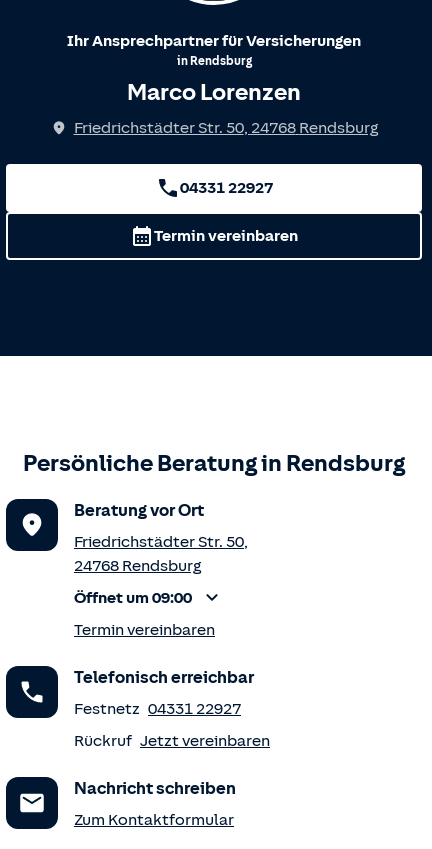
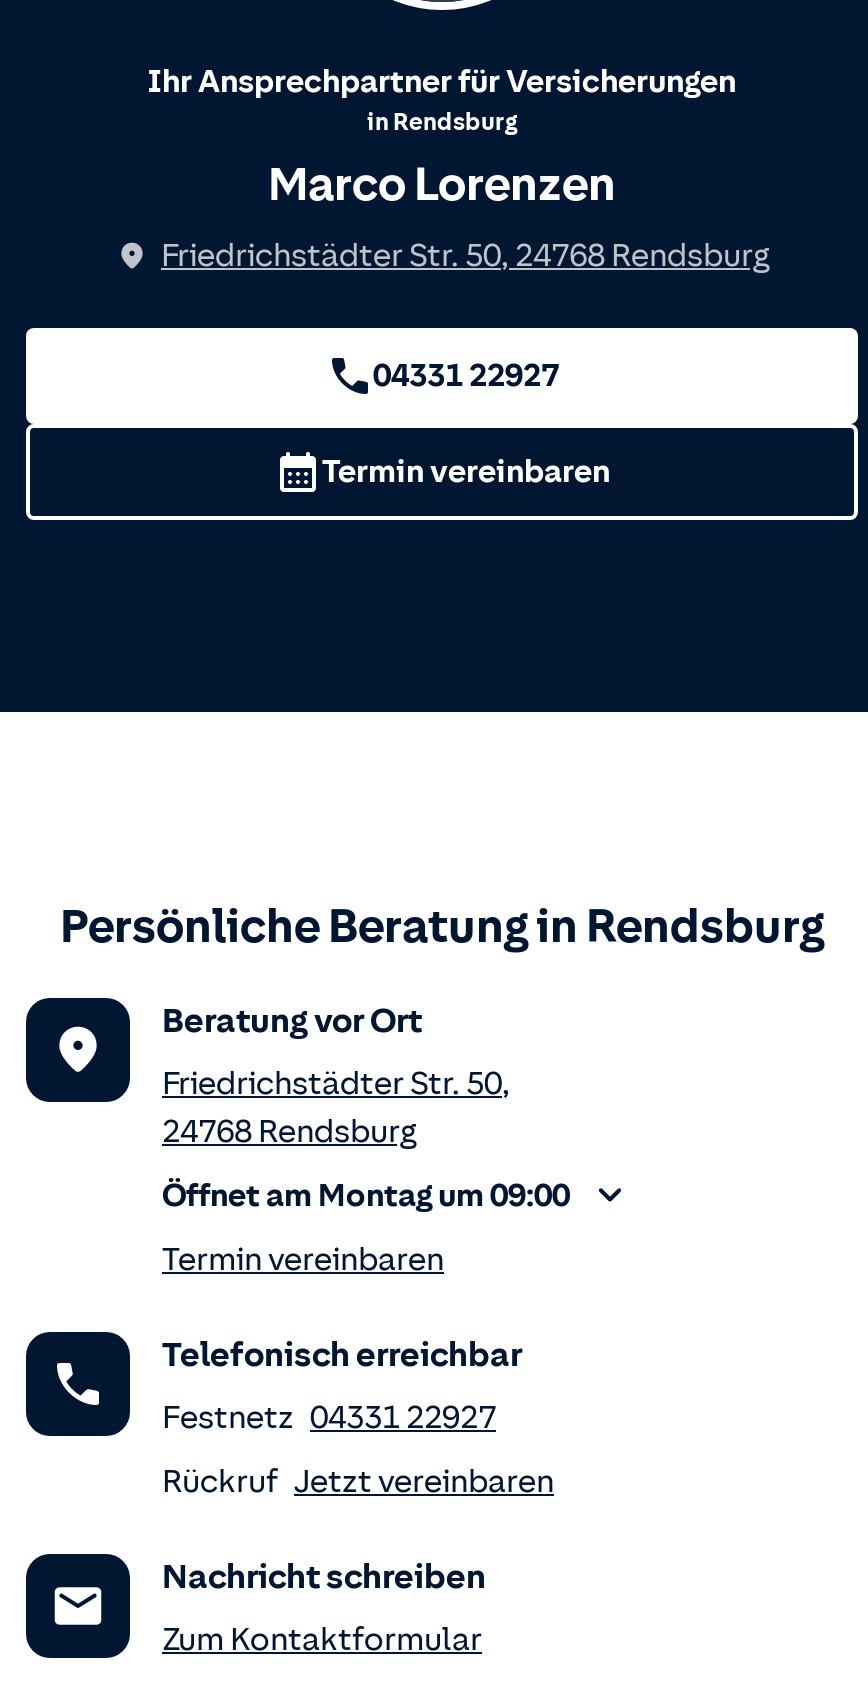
- Öffnet um 09:00
+ Öffnet am Montag um 09:00
